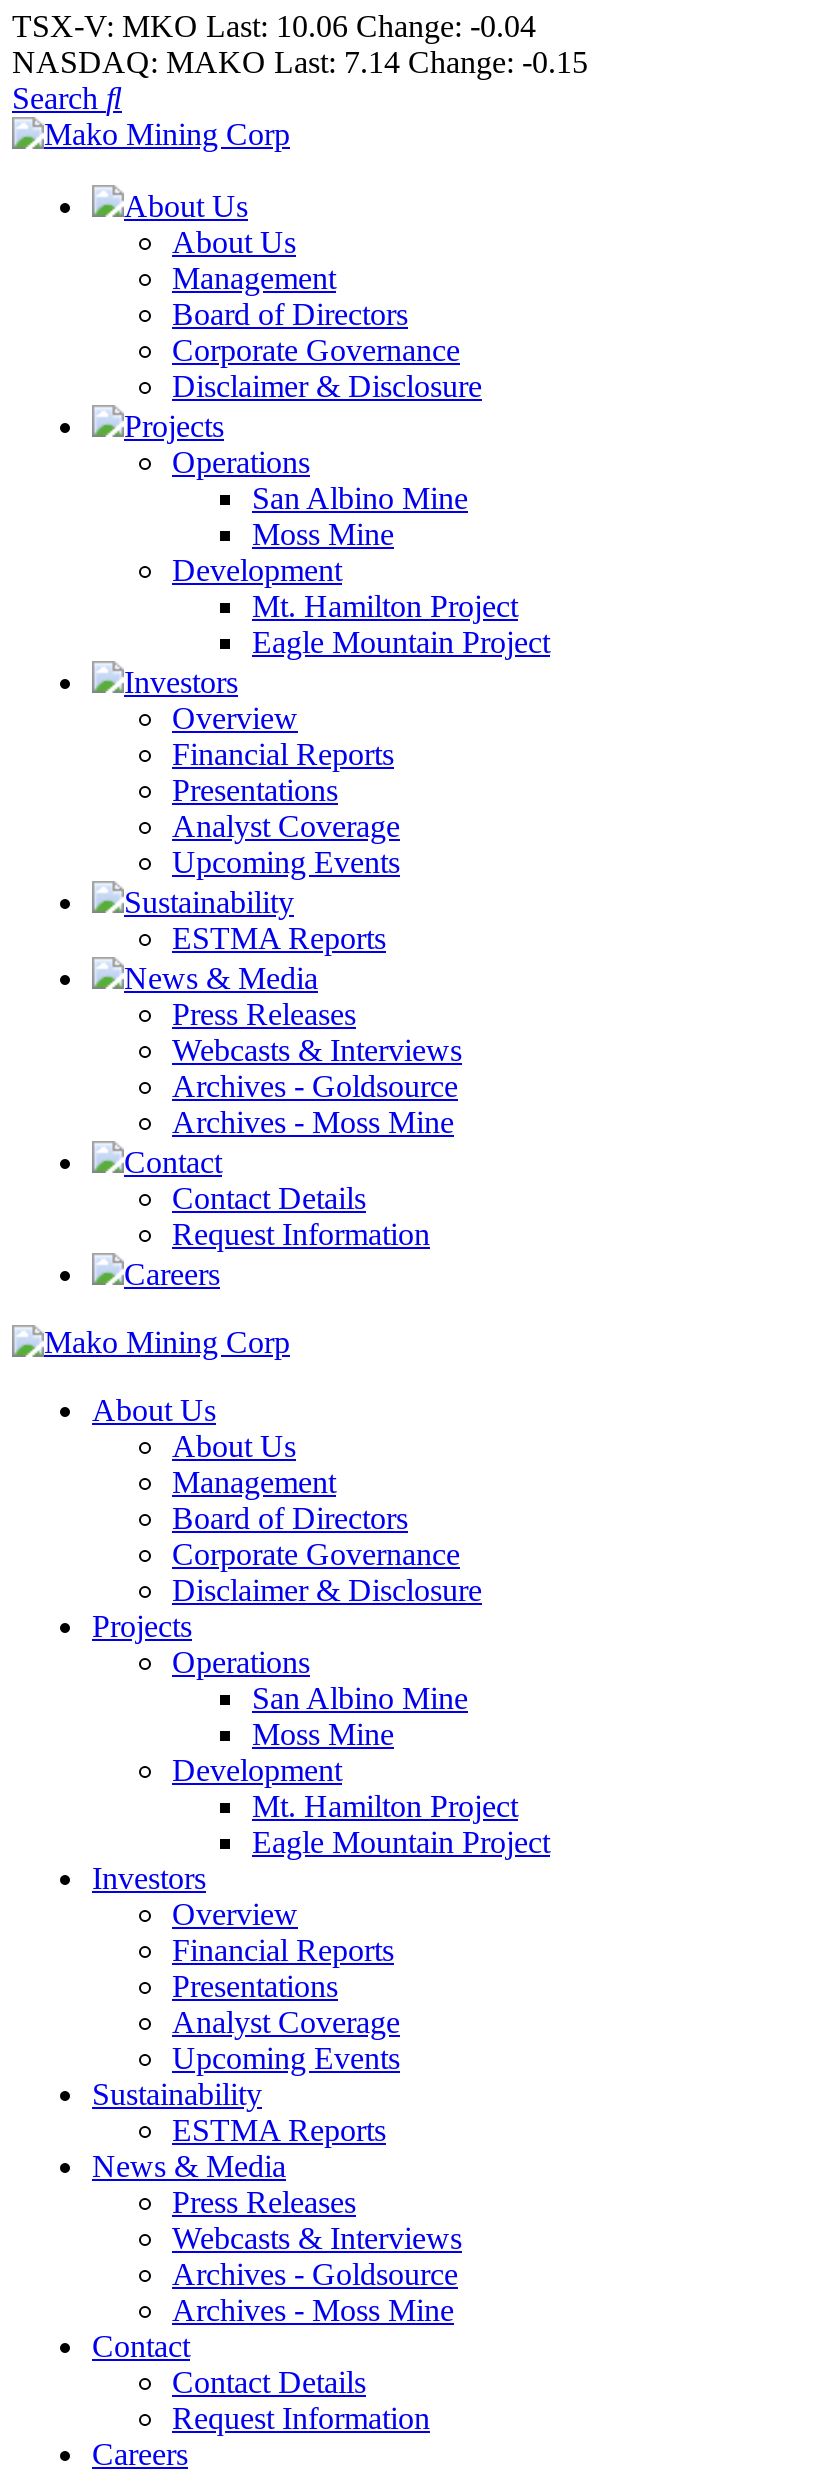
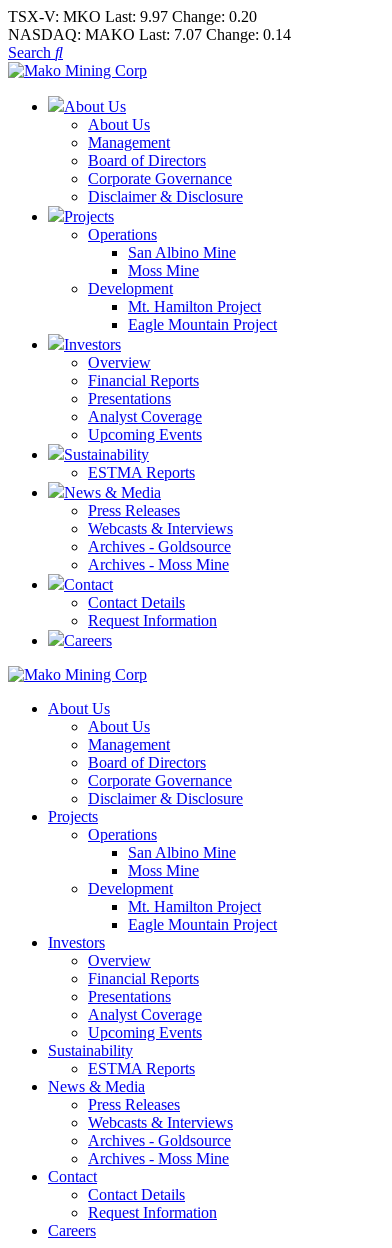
- TSX-V: MKO Last: 10.06 Change: -0.04
+ TSX-V: MKO Last: 9.97 Change: 0.20

- NASDAQ: MAKO Last: 7.14 Change: -0.15
+ NASDAQ: MAKO Last: 7.07 Change: 0.14
